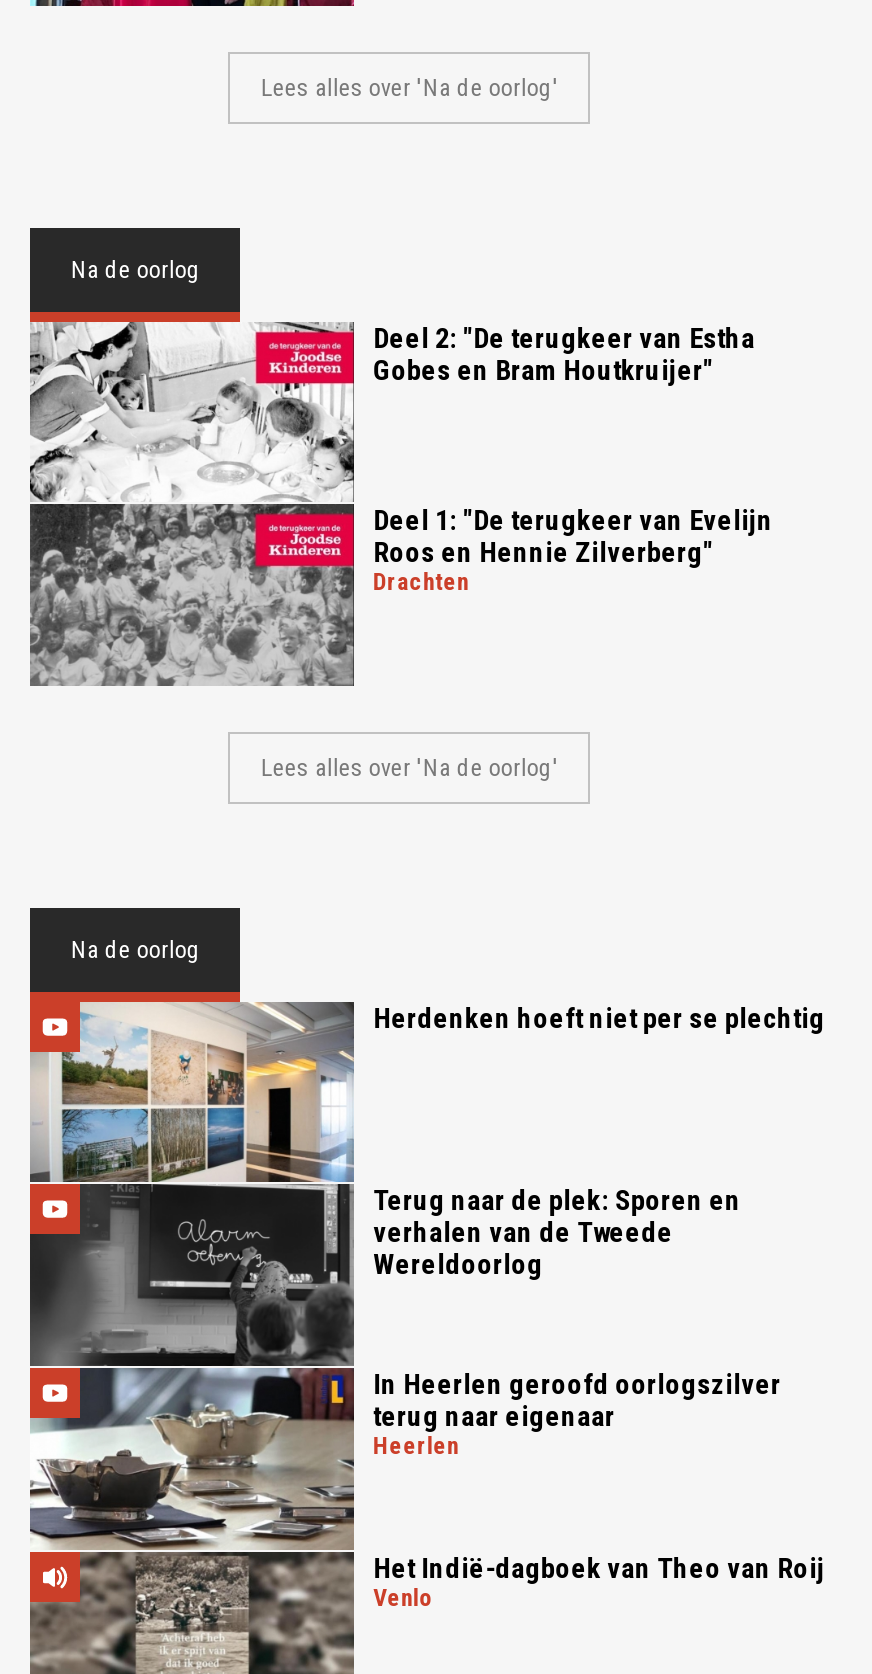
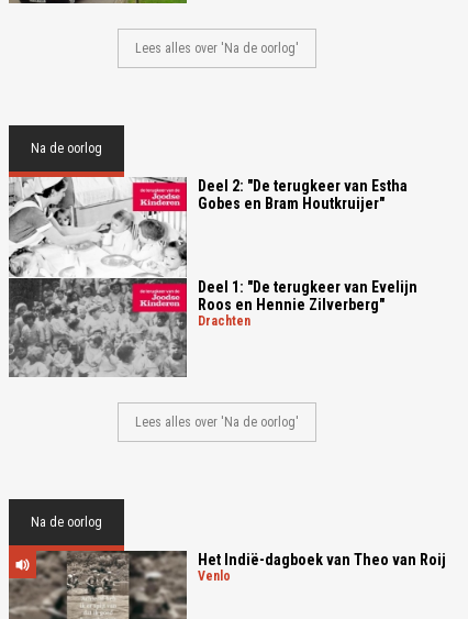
- [image]
- Herdenken hoeft niet per se plechtig

- Terug naar de plek: Sporen en
- verhalen van de Tweede
- Wereldoorlog

- In Heerlen geroofd oorlogszilver
- terug naar eigenaar
- heerlen
